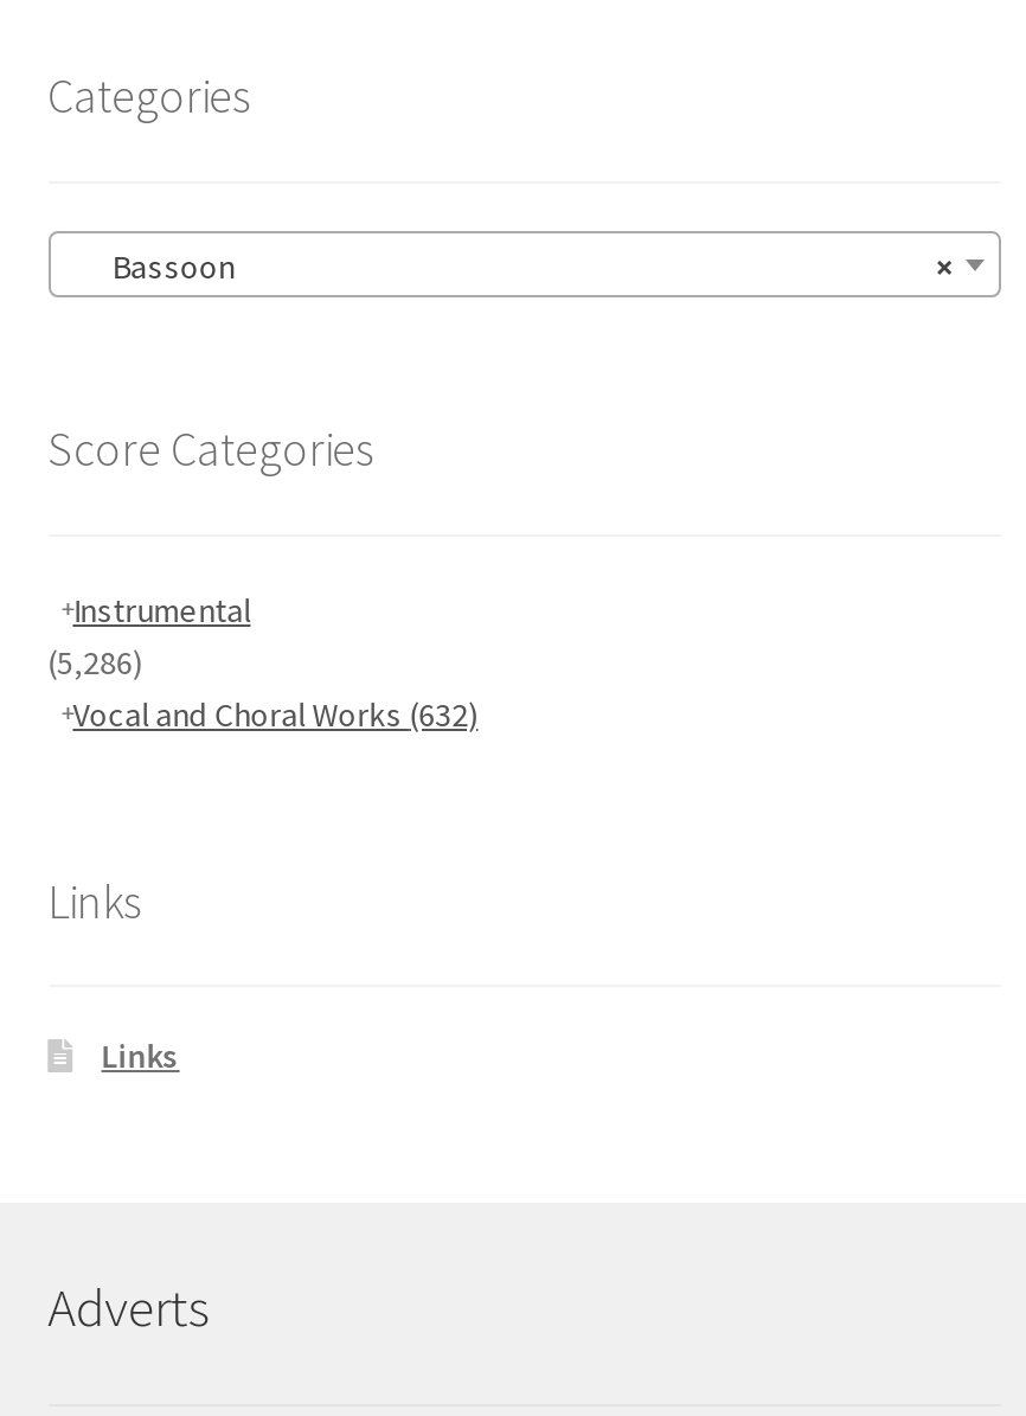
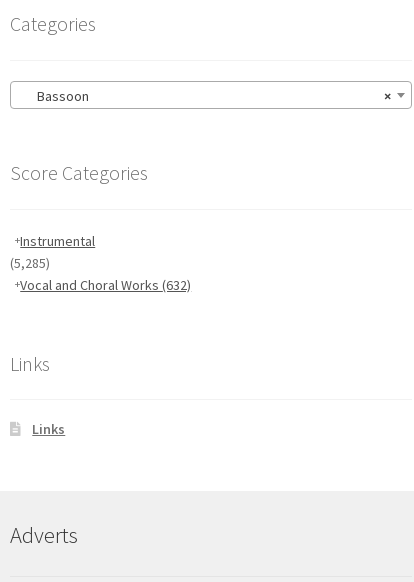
- (5,286)
+ (5,285)
